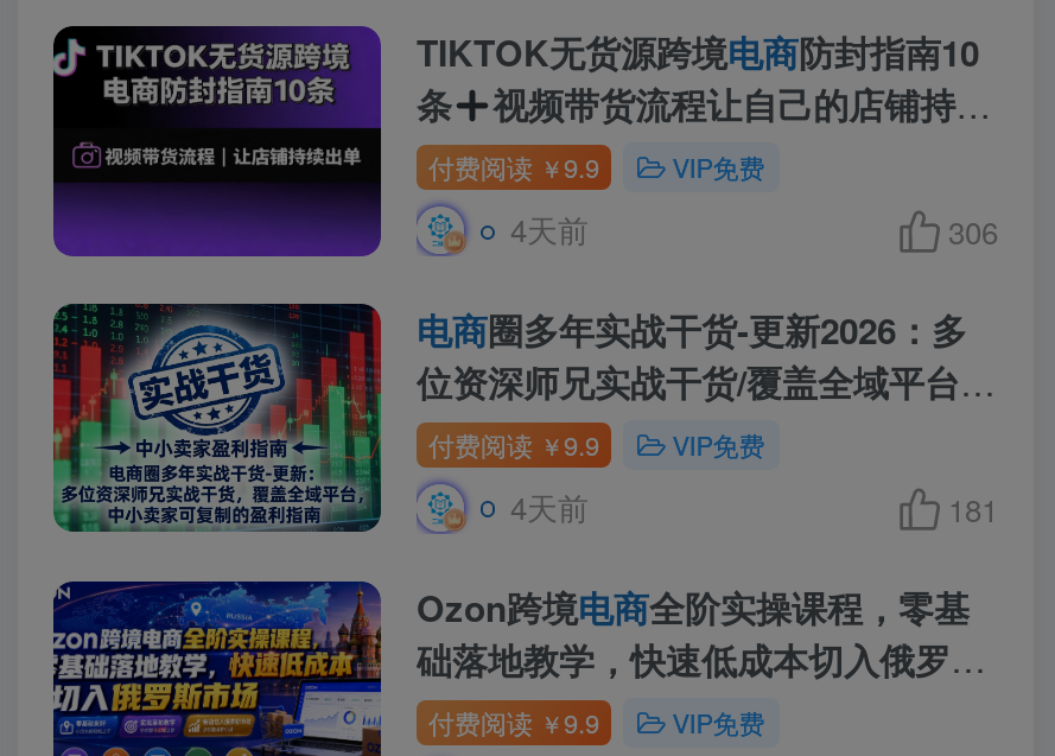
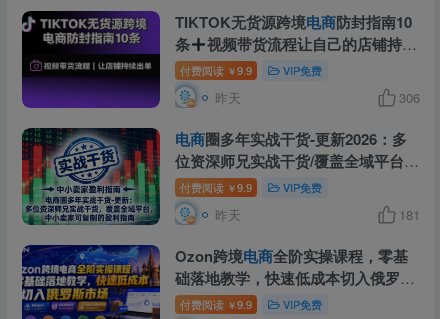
- 4天前
+ 昨天

- 4天前
+ 昨天
